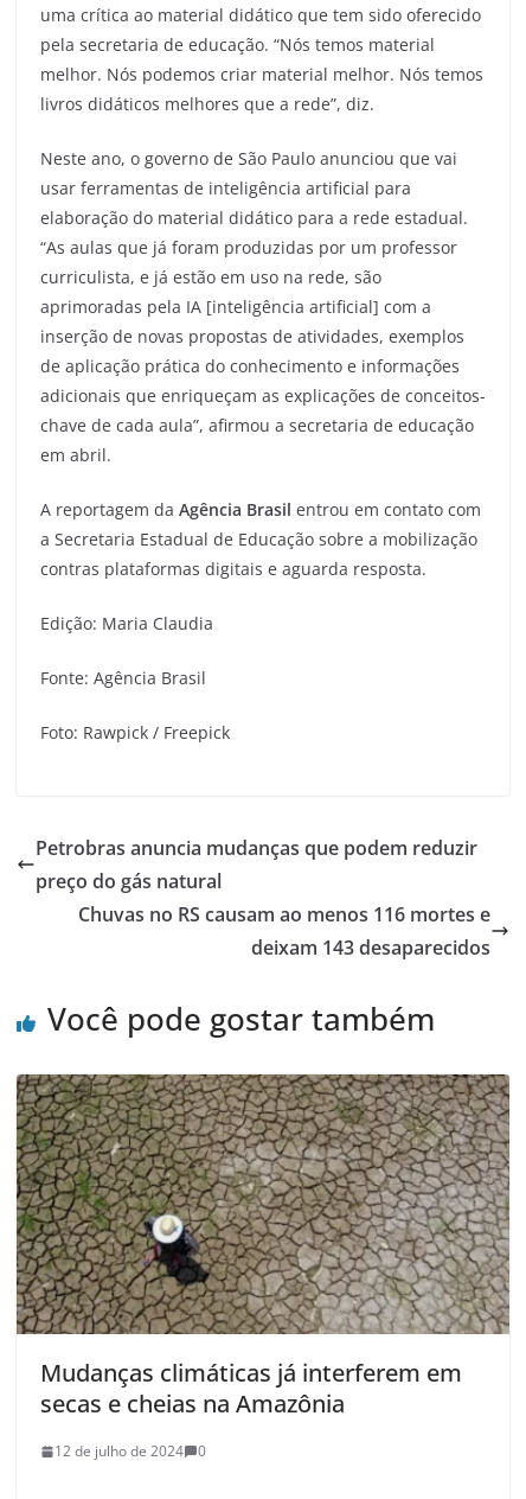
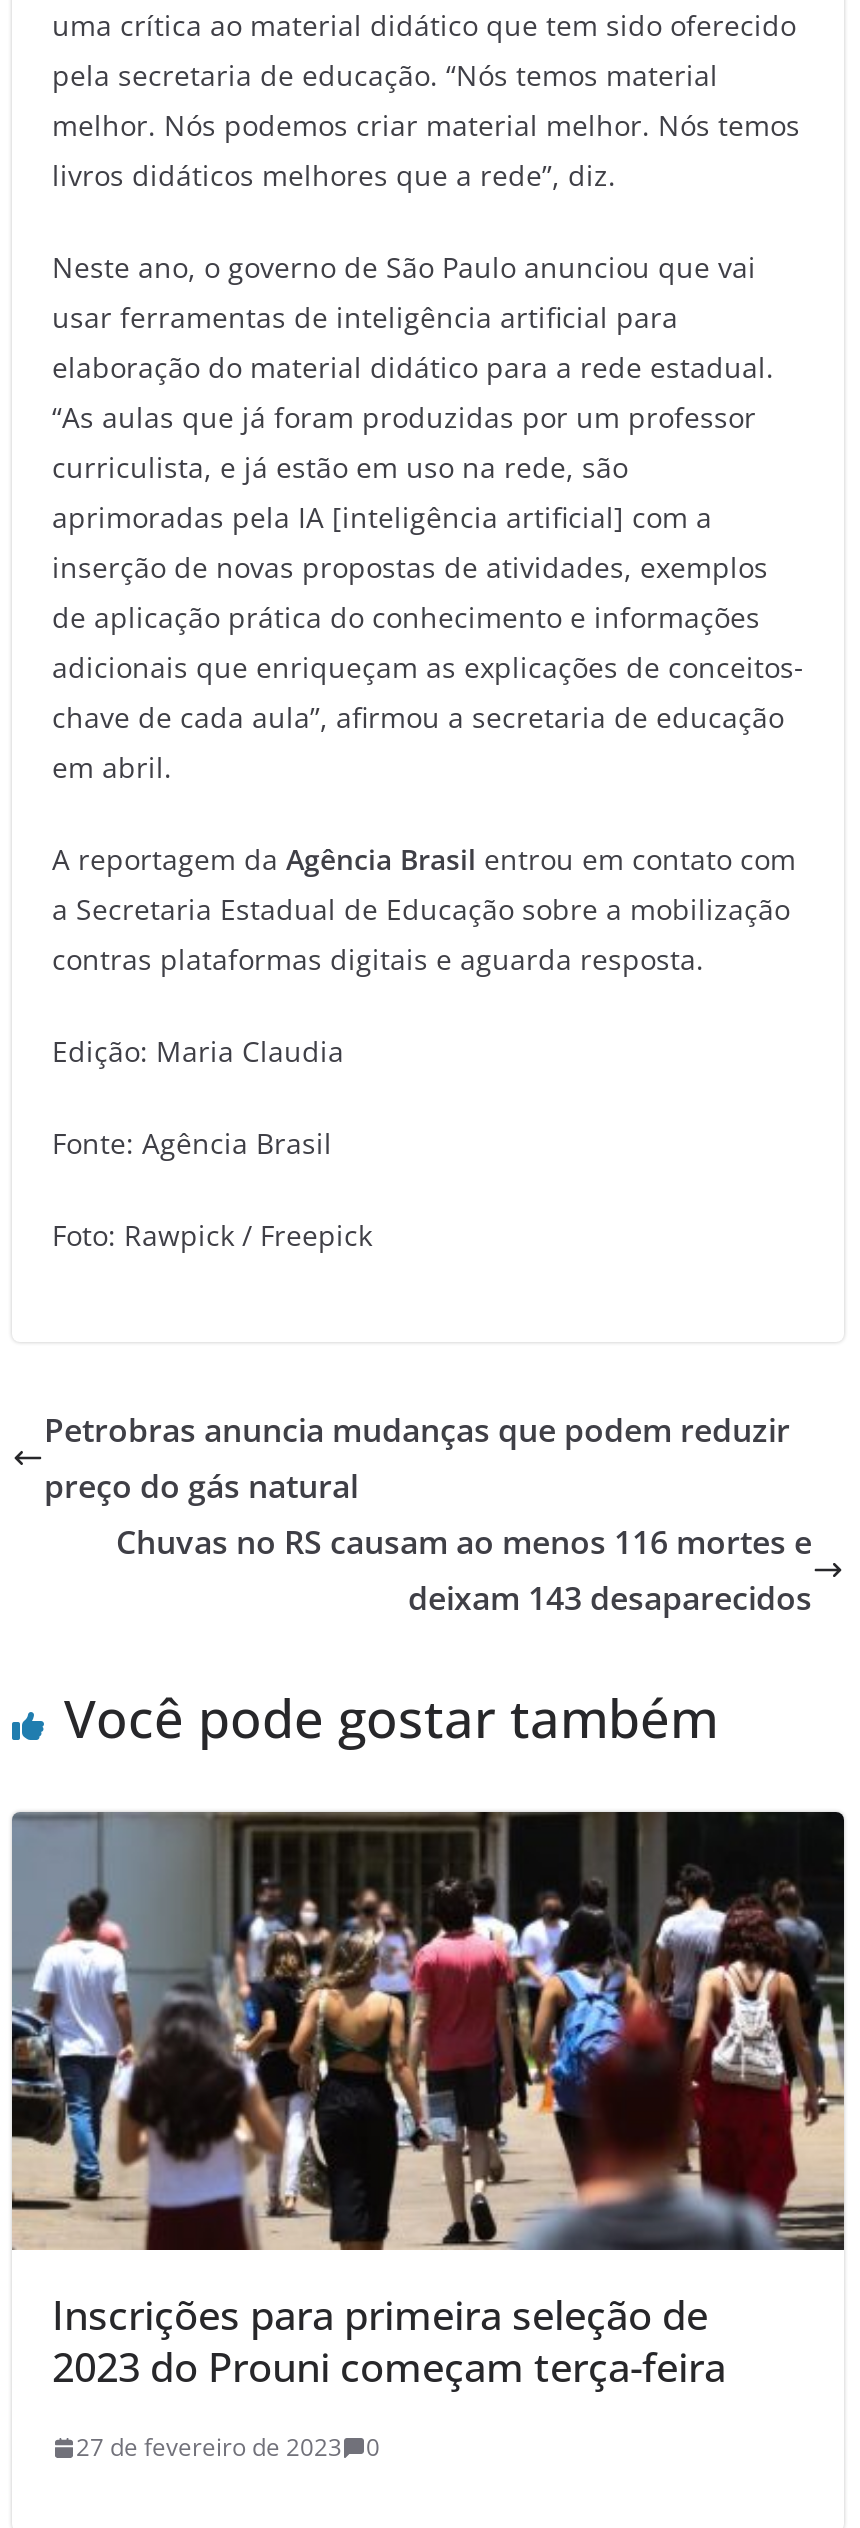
- [image]
- Mudanças climáticas já interferem em
- secas e cheias na Amazônia
+ [image]
+ Inscrições para primeira seleção de
+ 2023 do Prouni começam terça-feira

- 12 de julho de 2024
+ 27 de fevereiro de 2023
